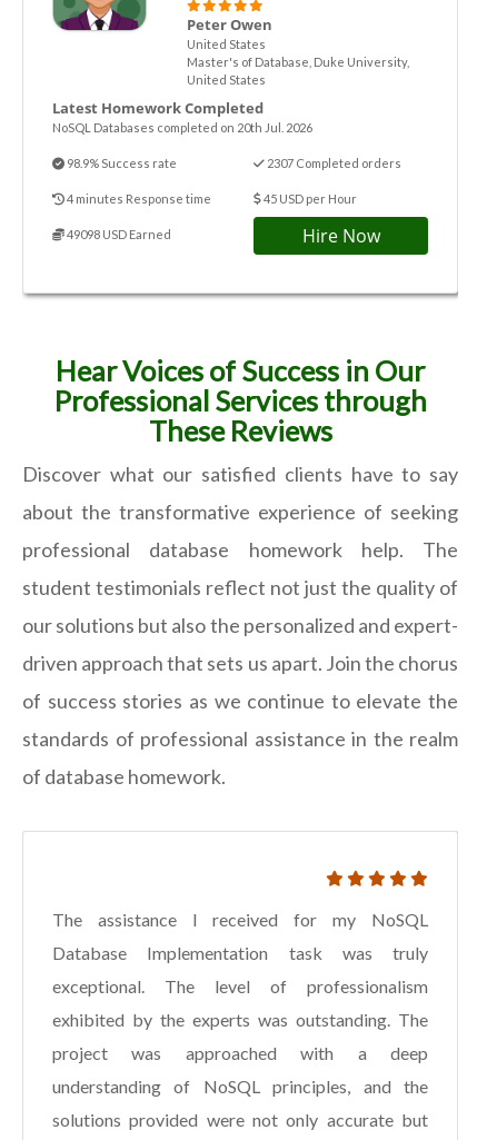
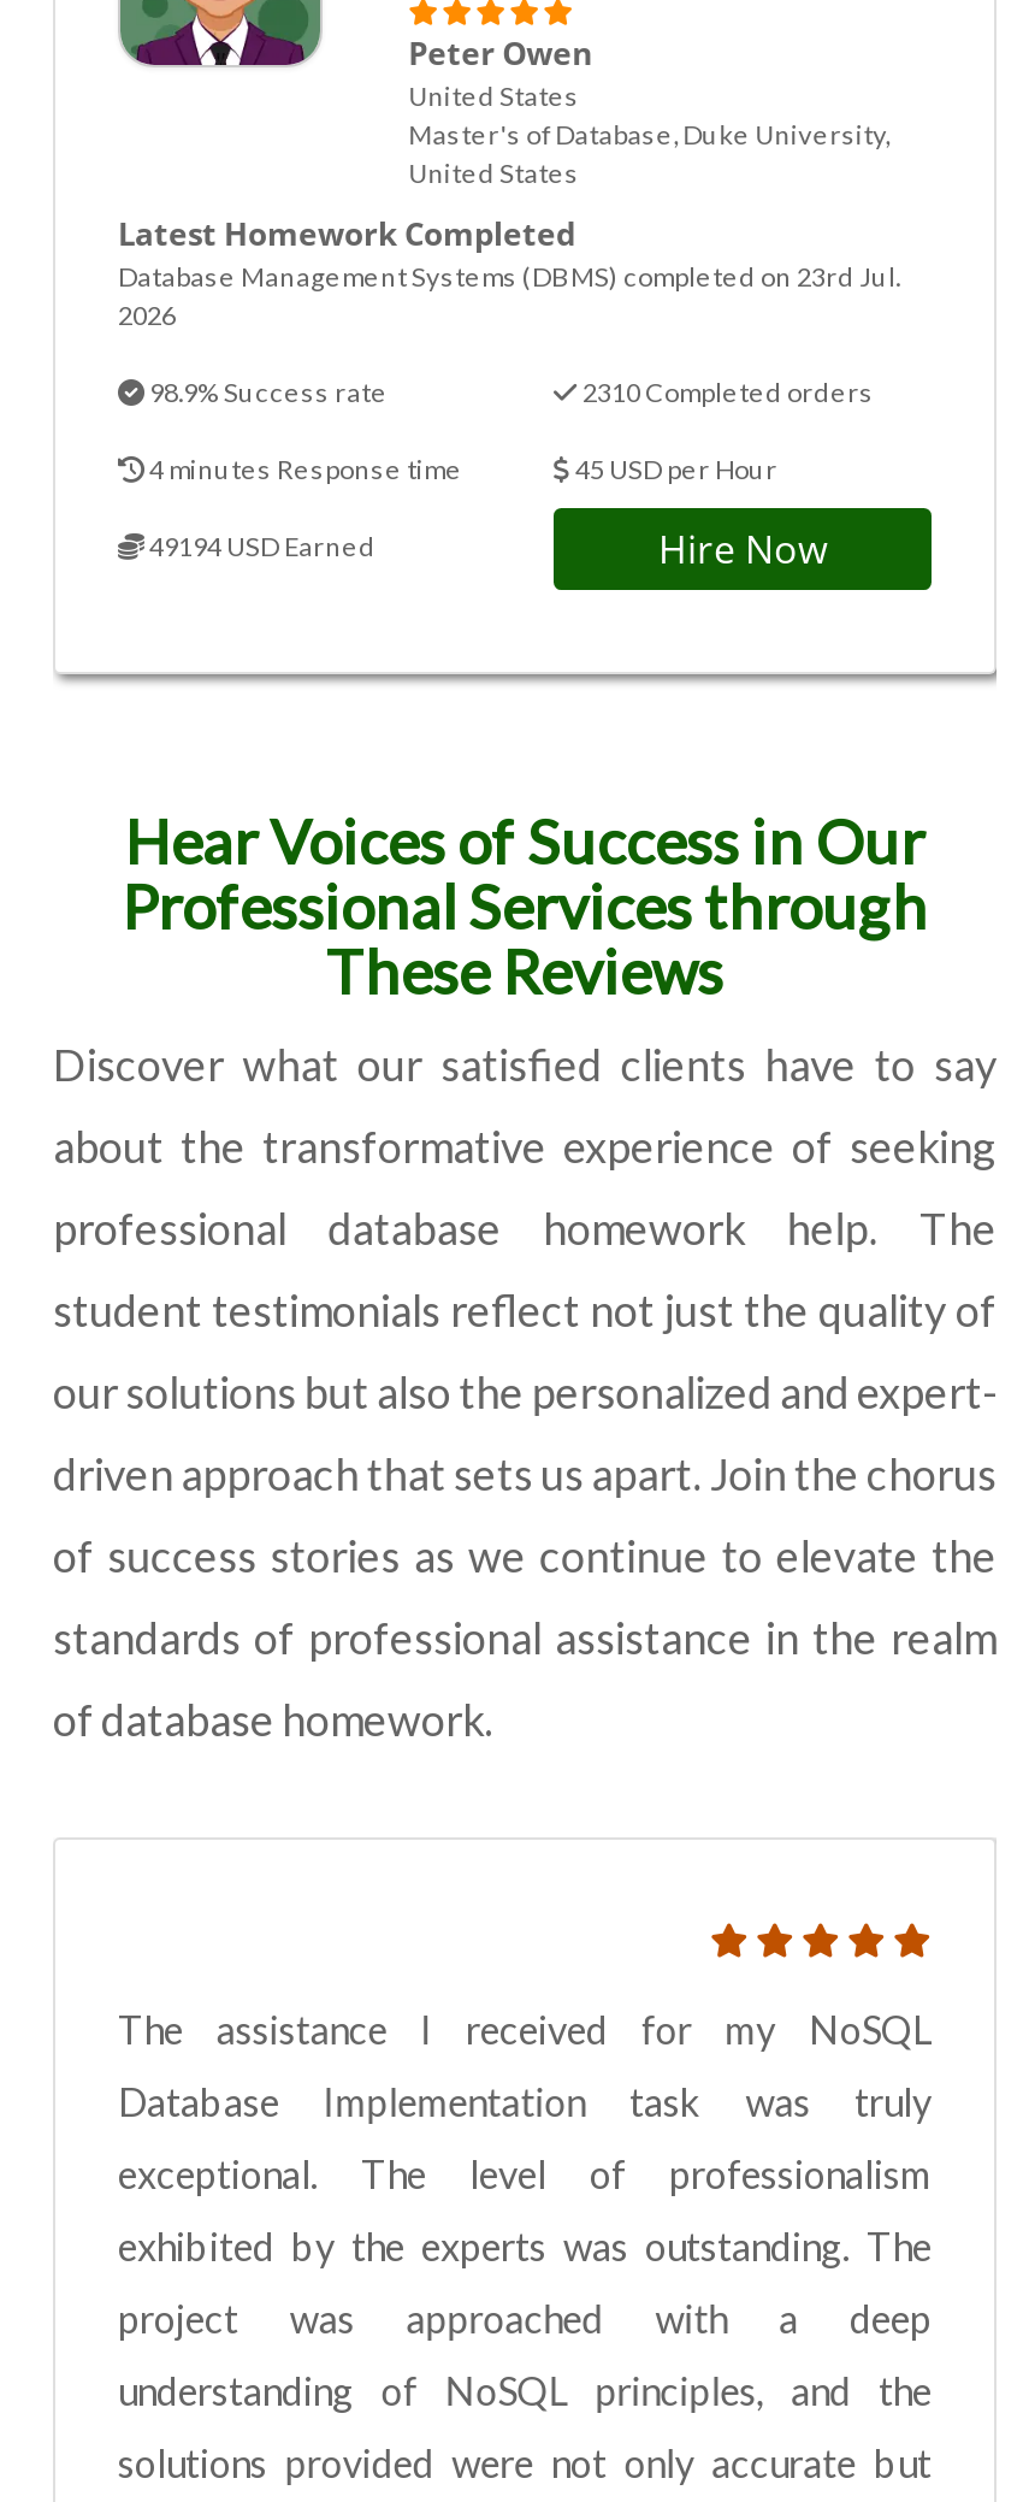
- NoSQL Databases completed on 20th Jul. 2026
+ Database Management Systems (DBMS) completed on 23rd Jul.
+ 2026

- 2307 Completed orders
+ 2310 Completed orders

- 49098 USD Earned
+ 49194 USD Earned
